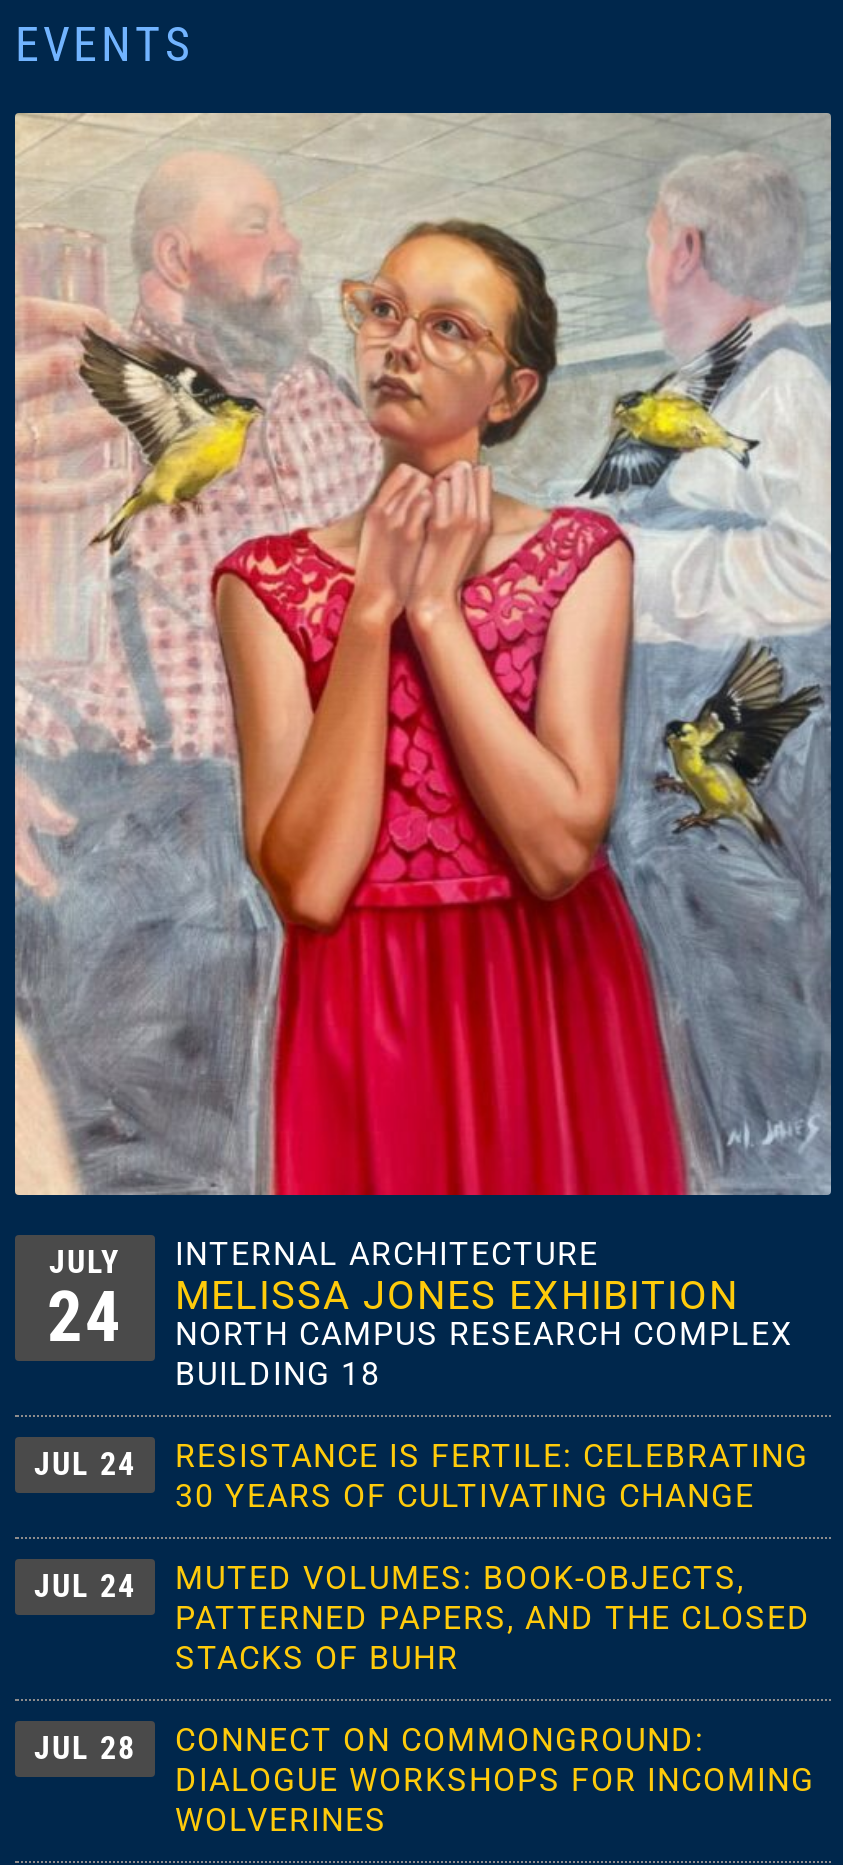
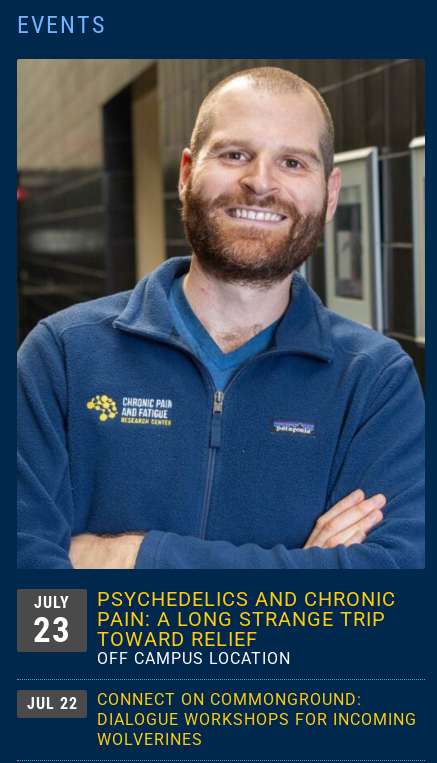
- [image]
- INTERNAL ARCHITECTURE
- MELISSA JONES EXHIBITION
- NORTH CAMPUS RESEARCH COMPLEX
- BUILDING 18
- JUL 24
- RESISTANCE IS FERTILE: CELEBRATING
- 30 YEARS OF CULTIVATING CHANGE
- JUL 24
- MUTED VOLUMES: BOOK-OBJECTS,
- PATTERNED PAPERS, AND THE CLOSED
- STACKS OF BUHR
- JUL 28
+ [image]
+ PSYCHEDELICS AND CHRONIC
+ PAIN: A LONG STRANGE TRIP
+ TOWARD RELIEF
+ OFF CAMPUS LOCATION
+ JUL 22

- 24
+ 23
